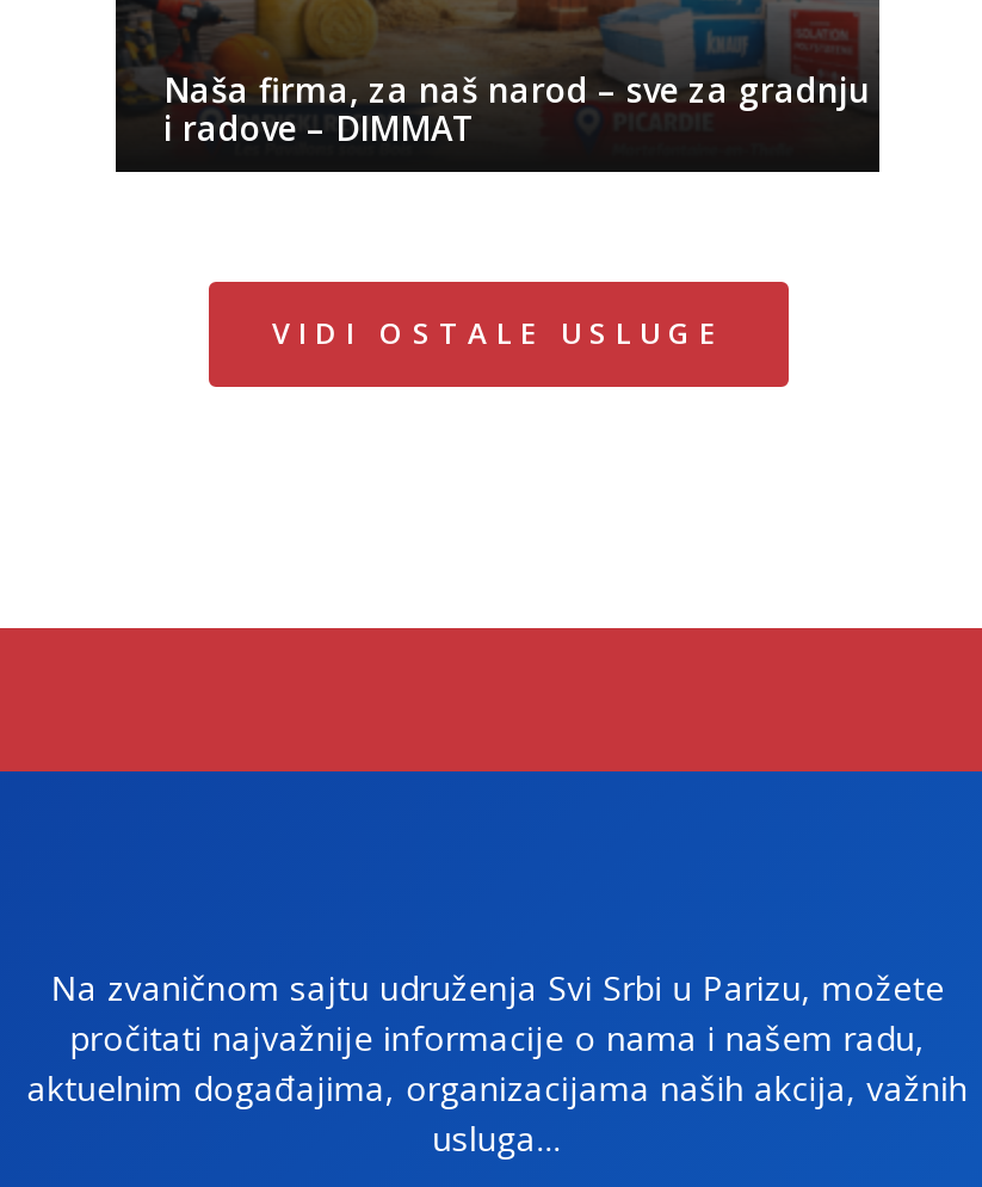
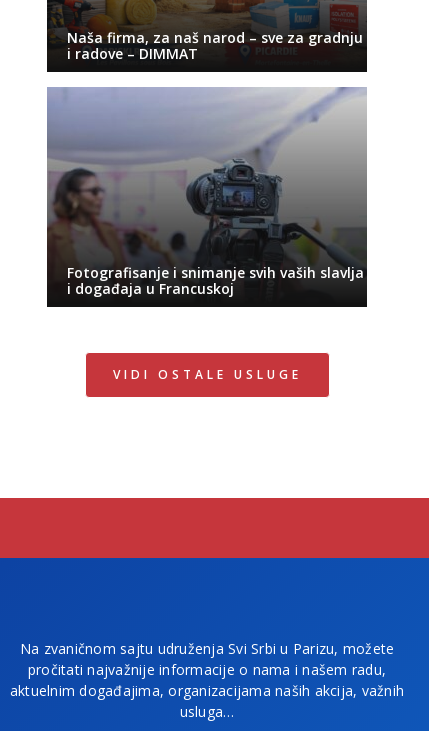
+ [image]
+ Fotografisanje i snimanje svih vaših slavlja
+ i događaja u Francuskoj
